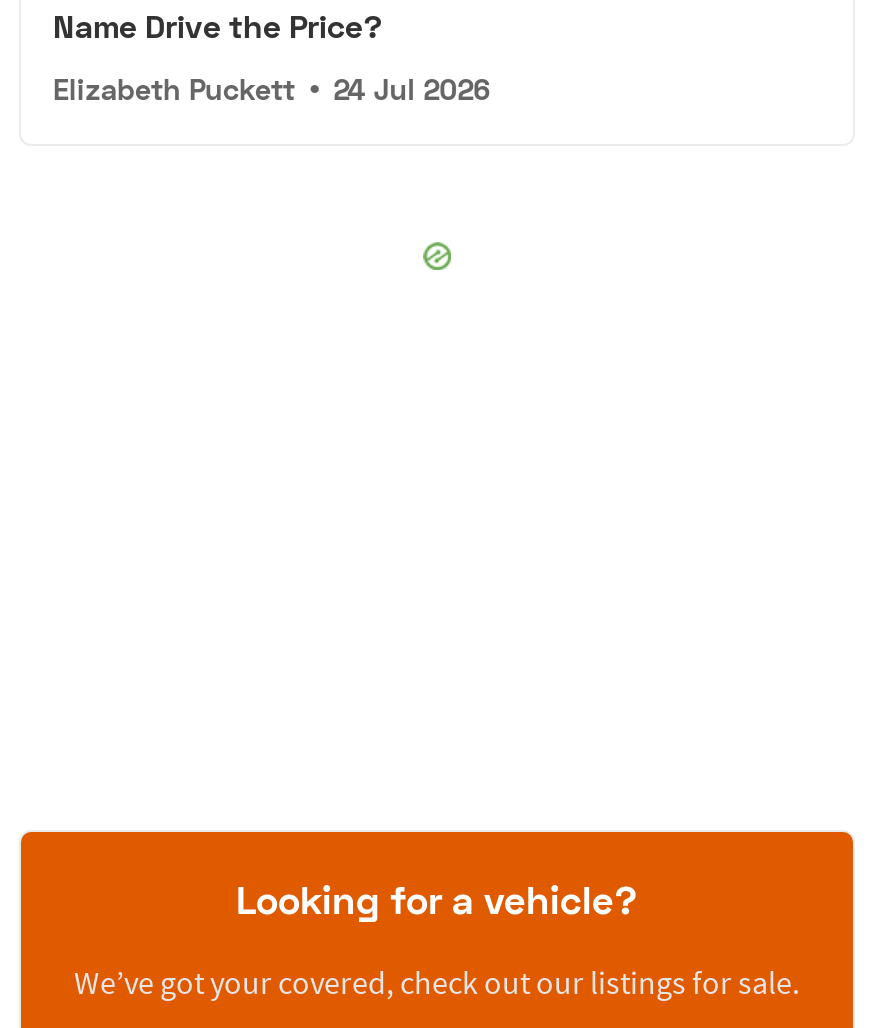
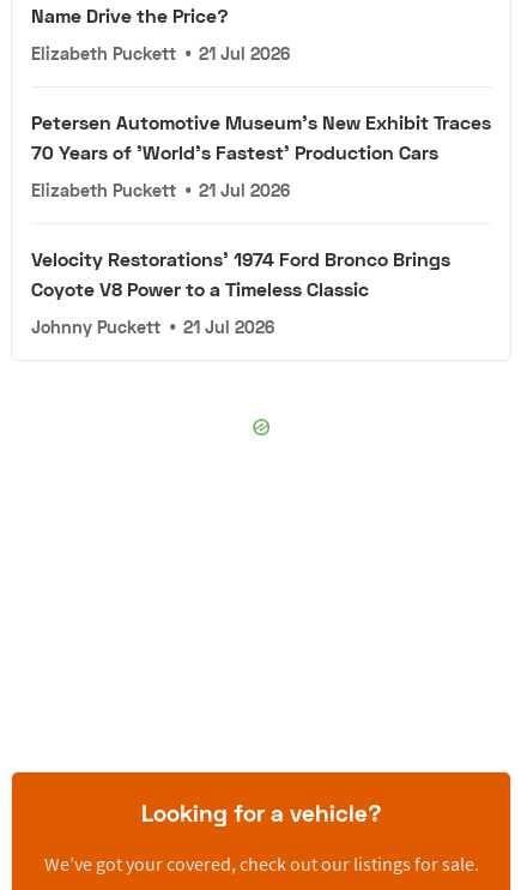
- Elizabeth Puckett • 24 Jul 2026
+ Elizabeth Puckett • 21 Jul 2026
+ Petersen Automotive Museum's New Exhibit Traces
+ 70 Years of 'World's Fastest' Production Cars
+ Elizabeth Puckett • 21 Jul 2026
+ Velocity Restorations' 1974 Ford Bronco Brings
+ Coyote V8 Power to a Timeless Classic
+ Johnny Puckett • 21 Jul 2026
